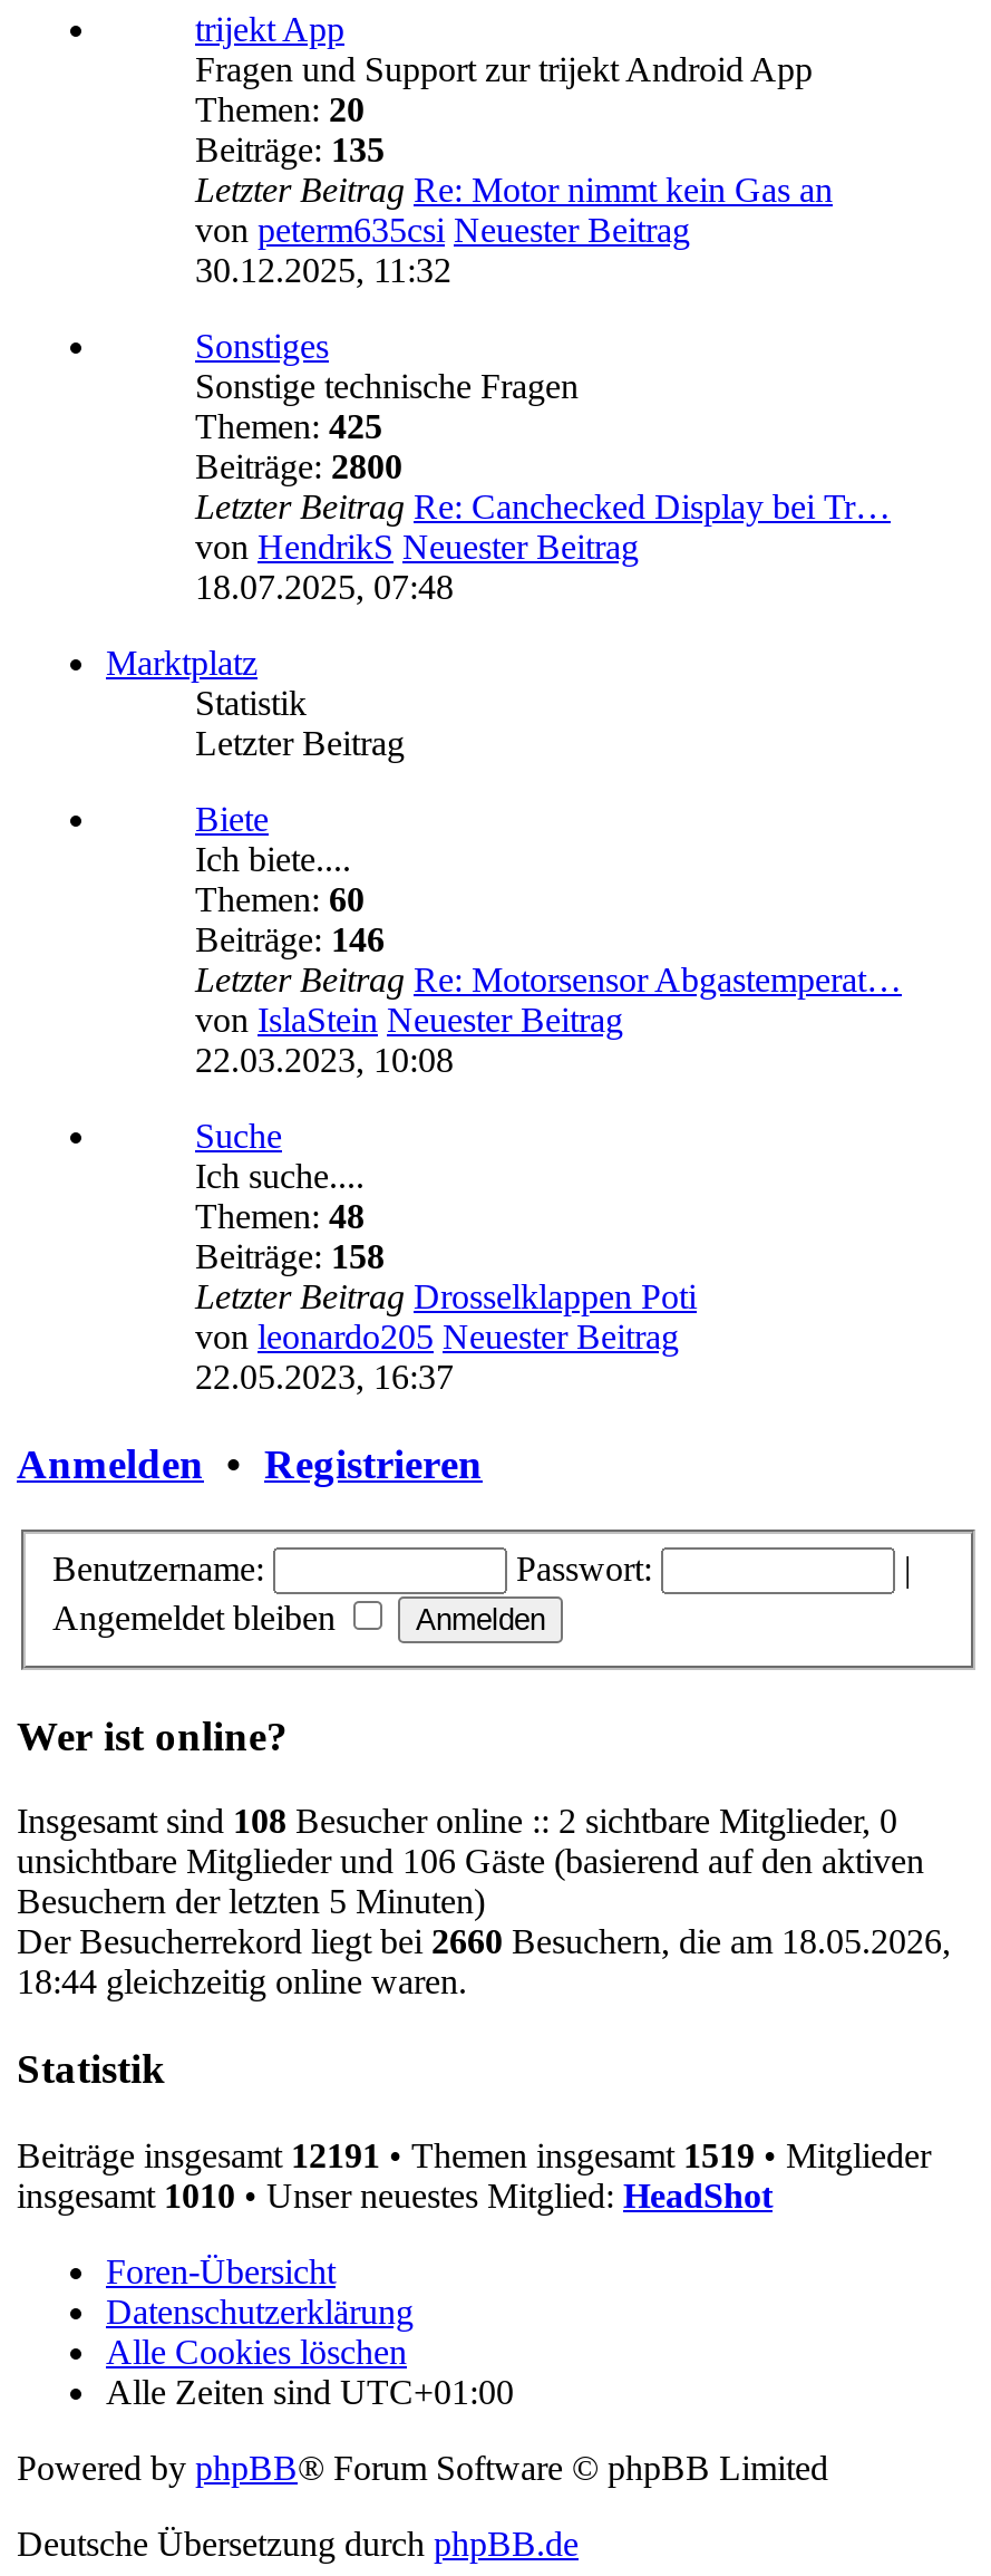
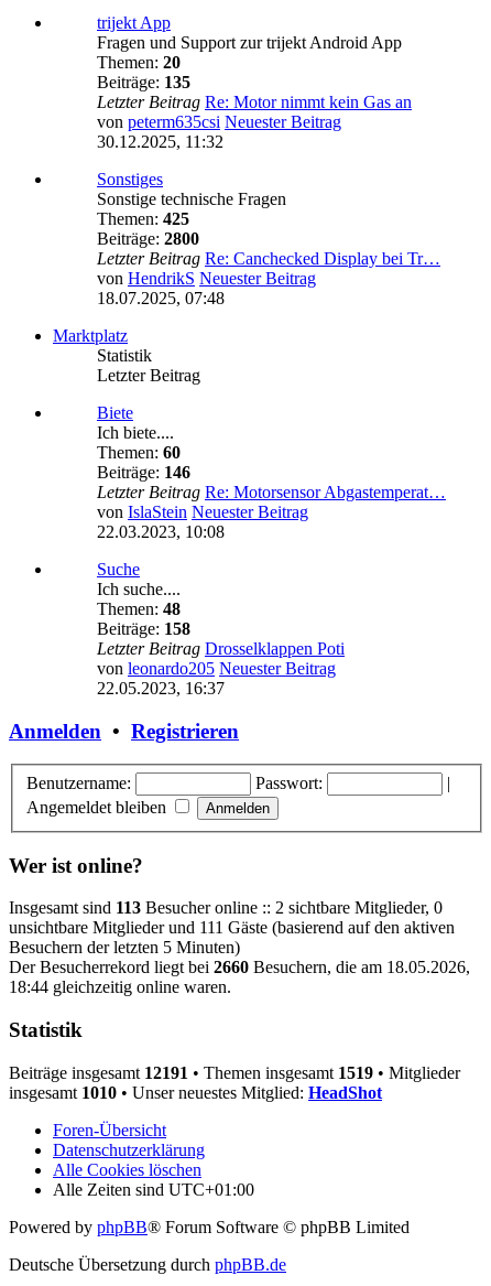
- Insgesamt sind 108 Besucher online :: 2 sichtbare Mitglieder, 0
+ Insgesamt sind 113 Besucher online :: 2 sichtbare Mitglieder, 0

- unsichtbare Mitglieder und 106 Gäste (basierend auf den aktiven
+ unsichtbare Mitglieder und 111 Gäste (basierend auf den aktiven
